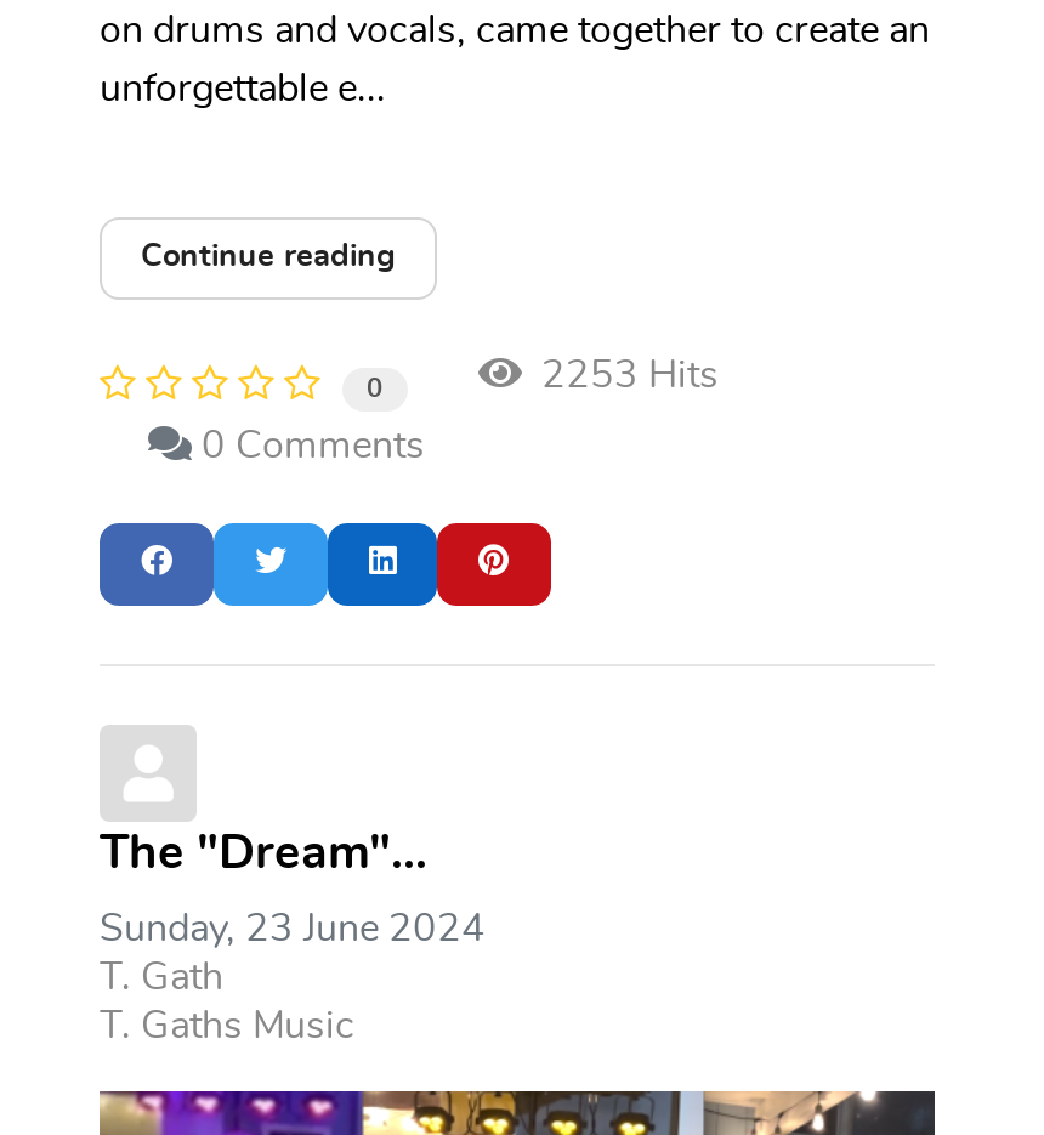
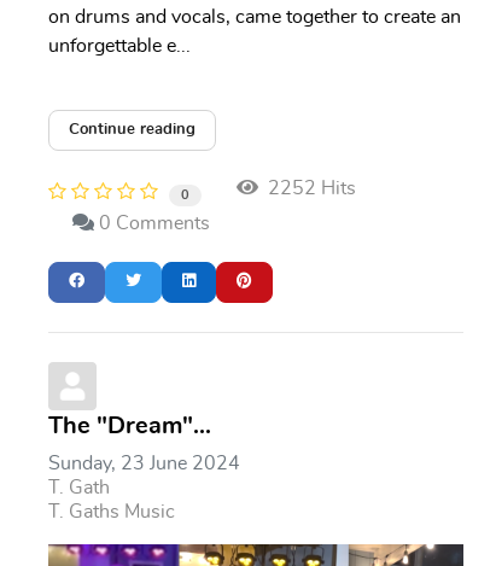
- 2253 Hits
+ 2252 Hits
